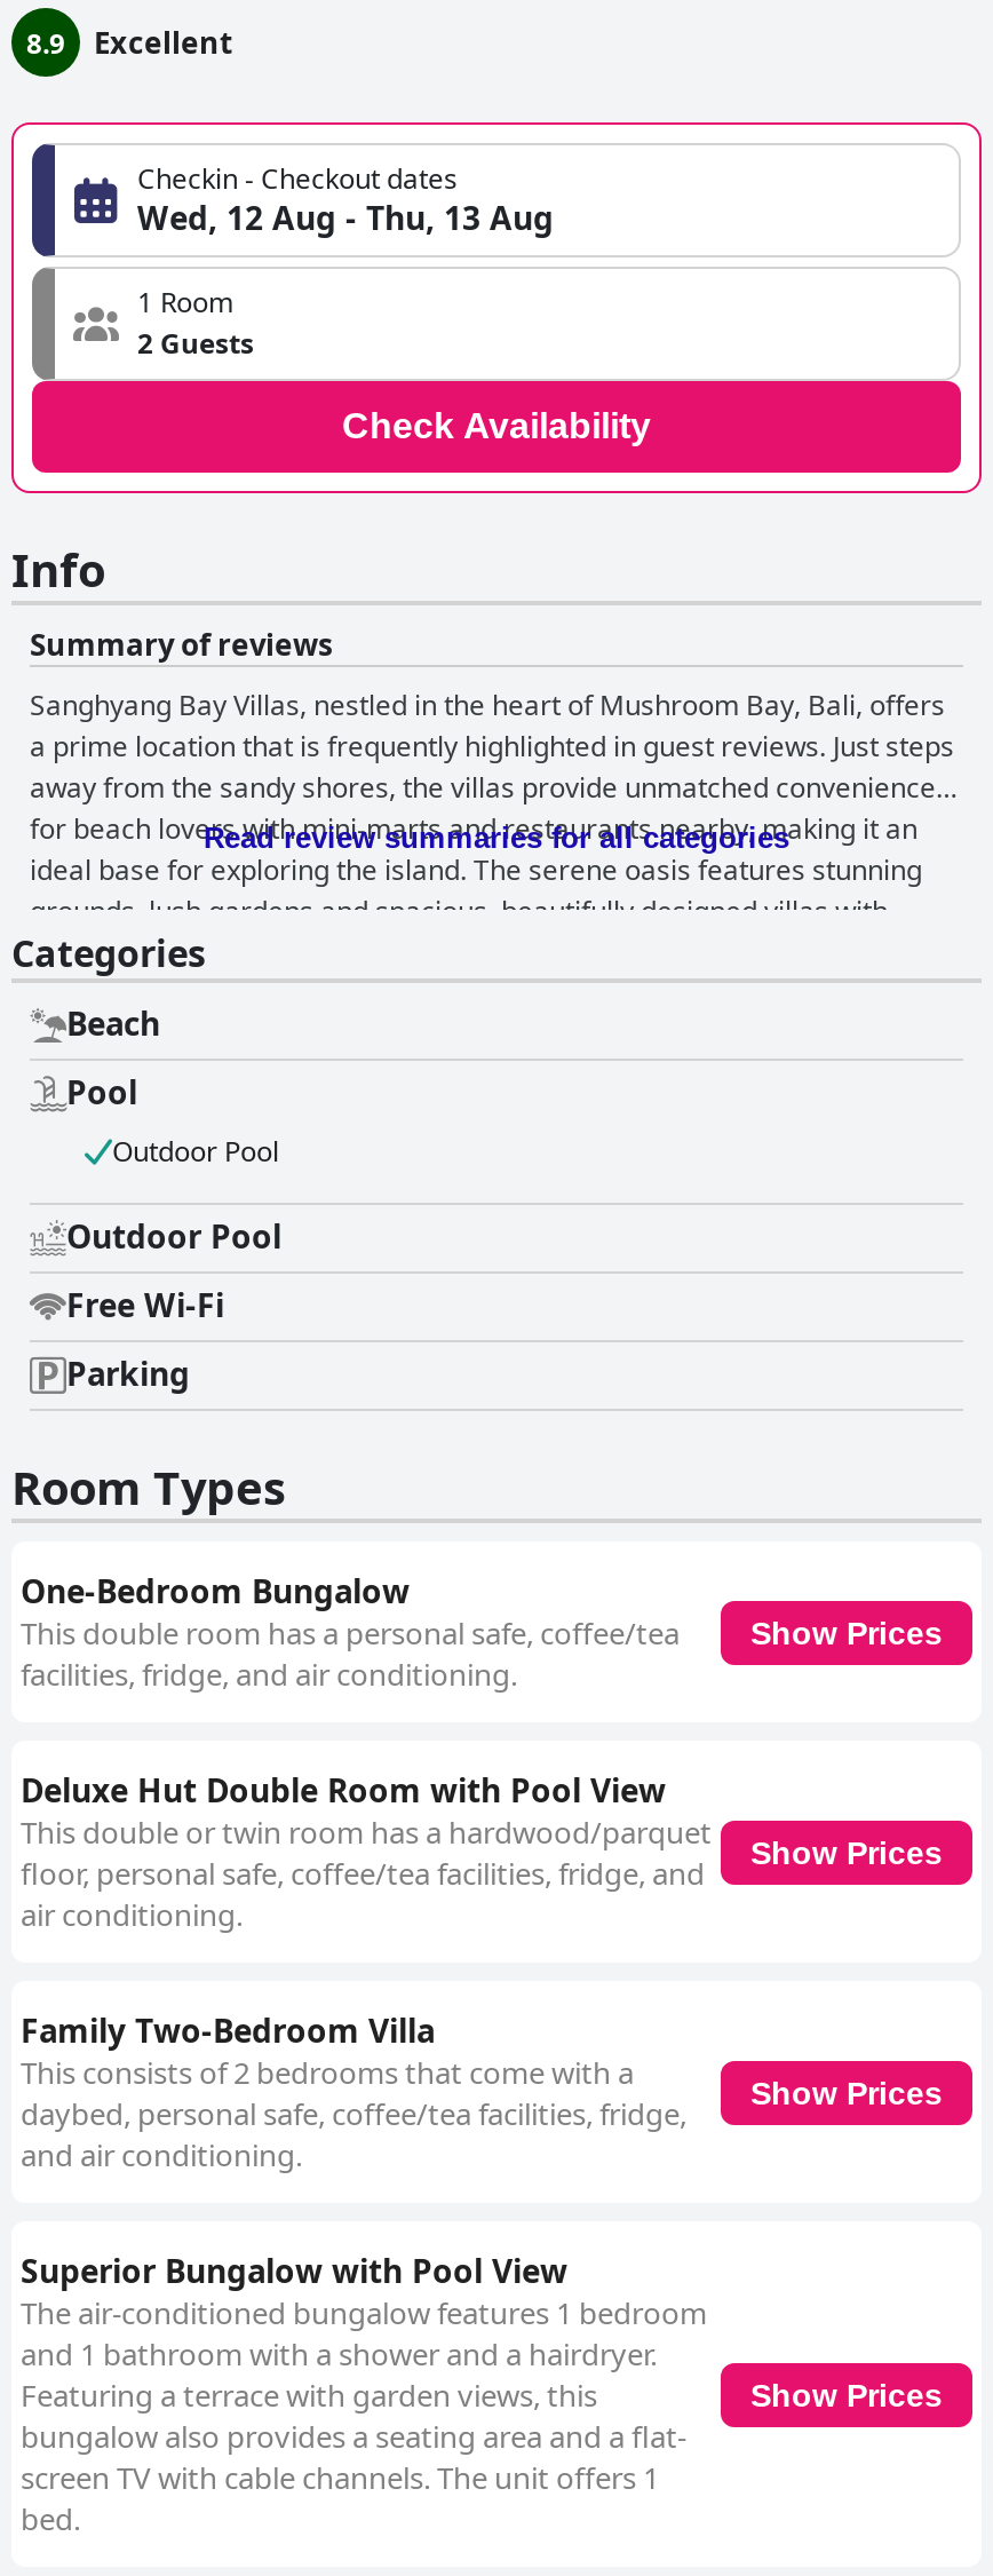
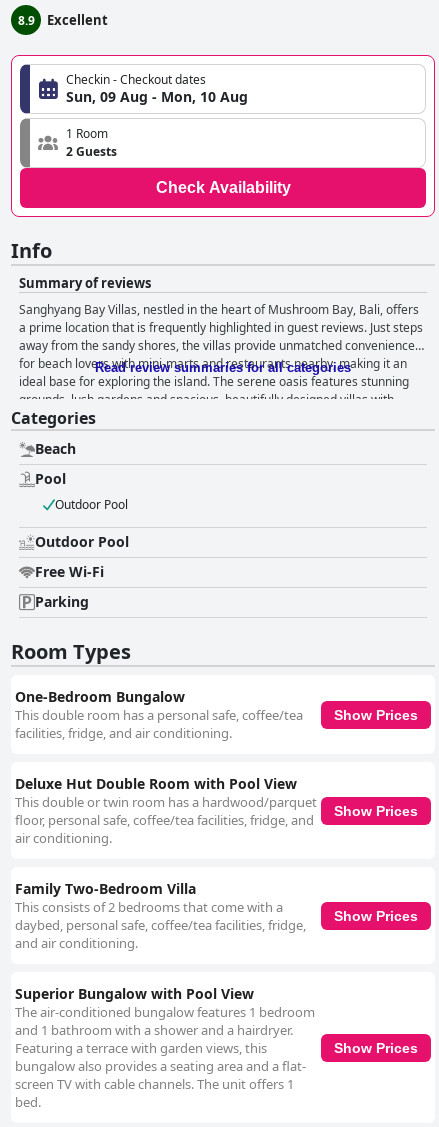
- Wed, 12 Aug - Thu, 13 Aug
+ Sun, 09 Aug - Mon, 10 Aug
